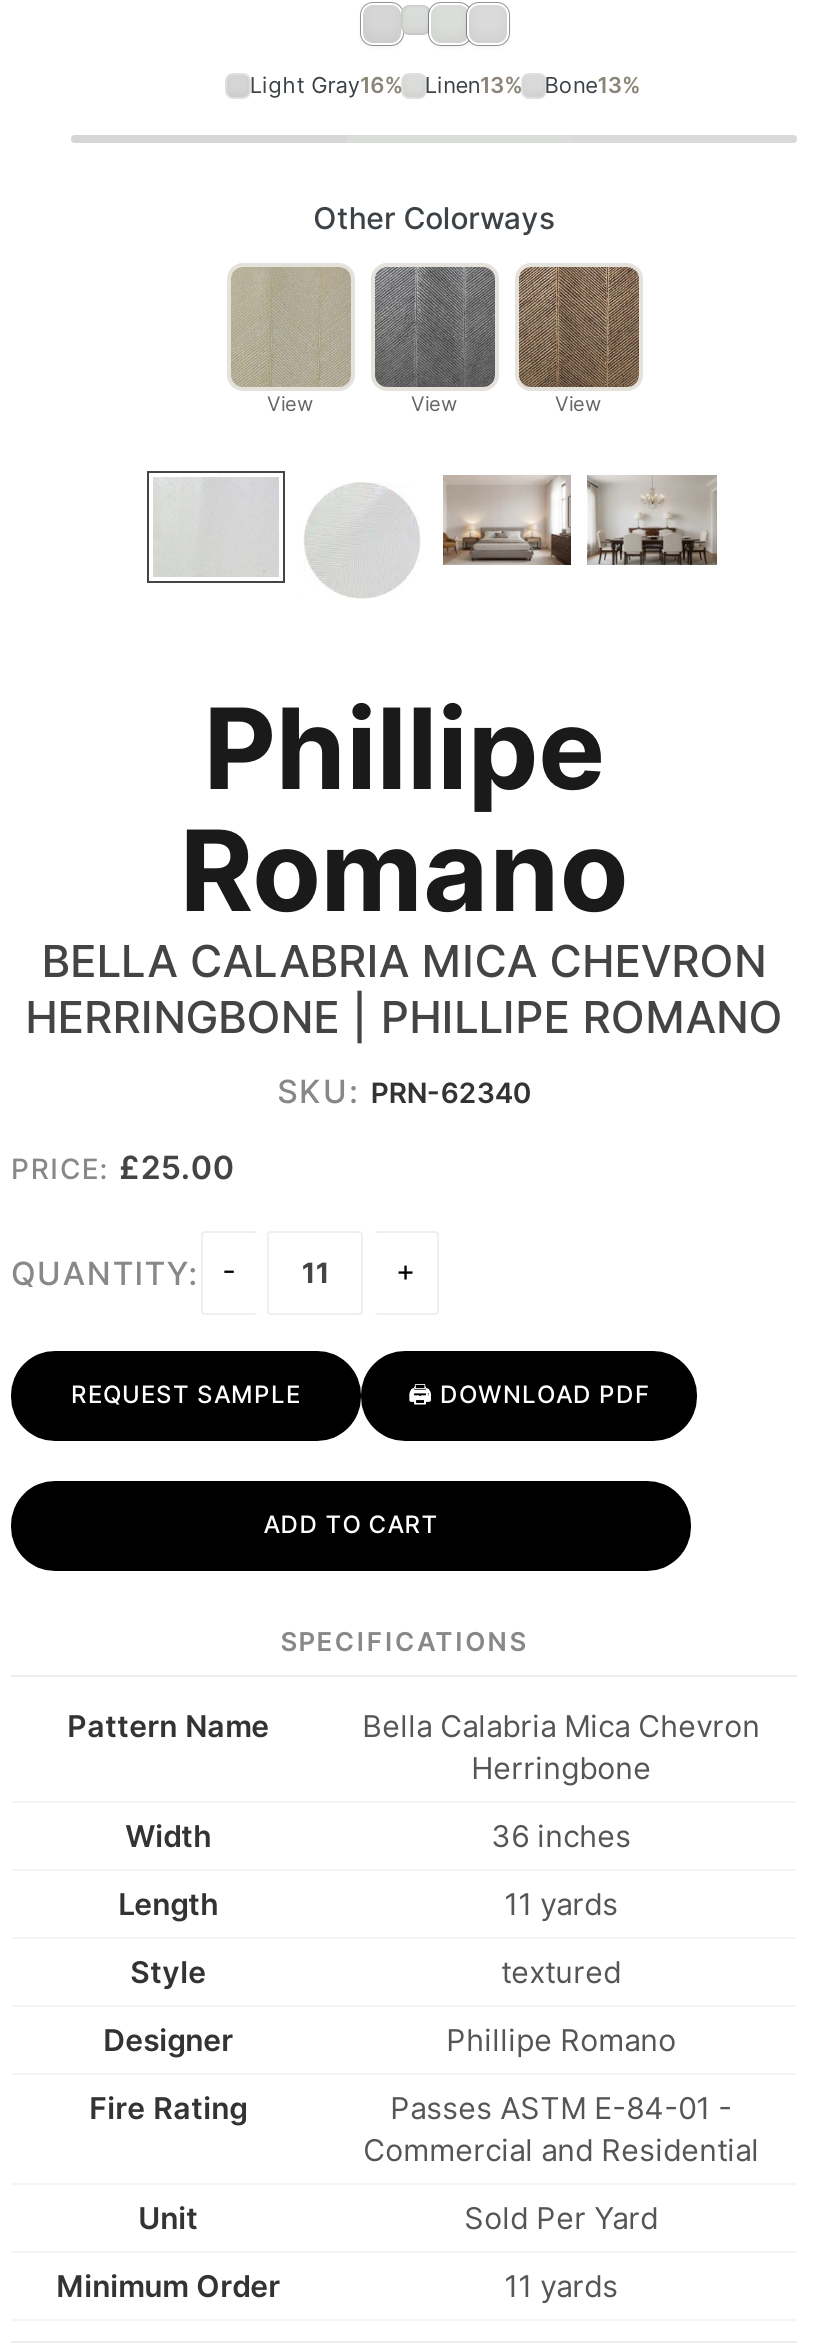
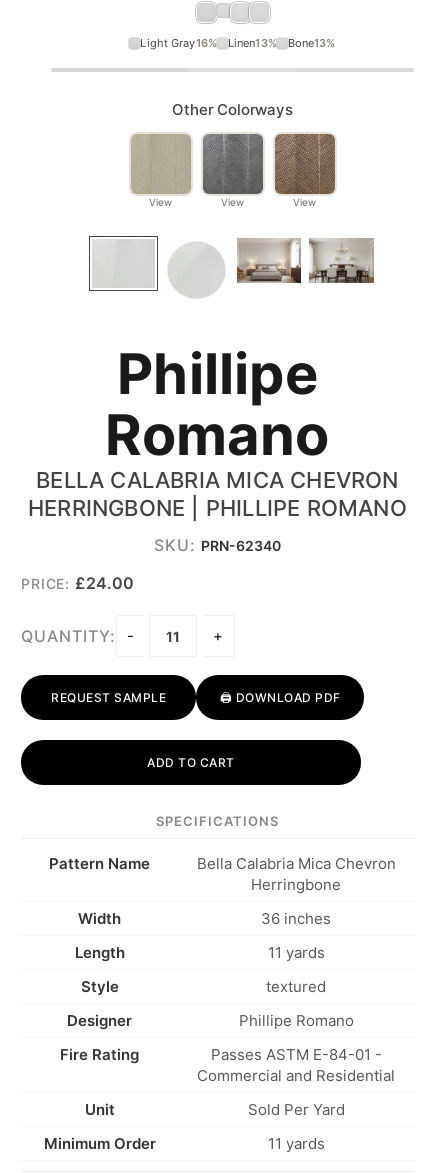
- £25.00
+ £24.00
